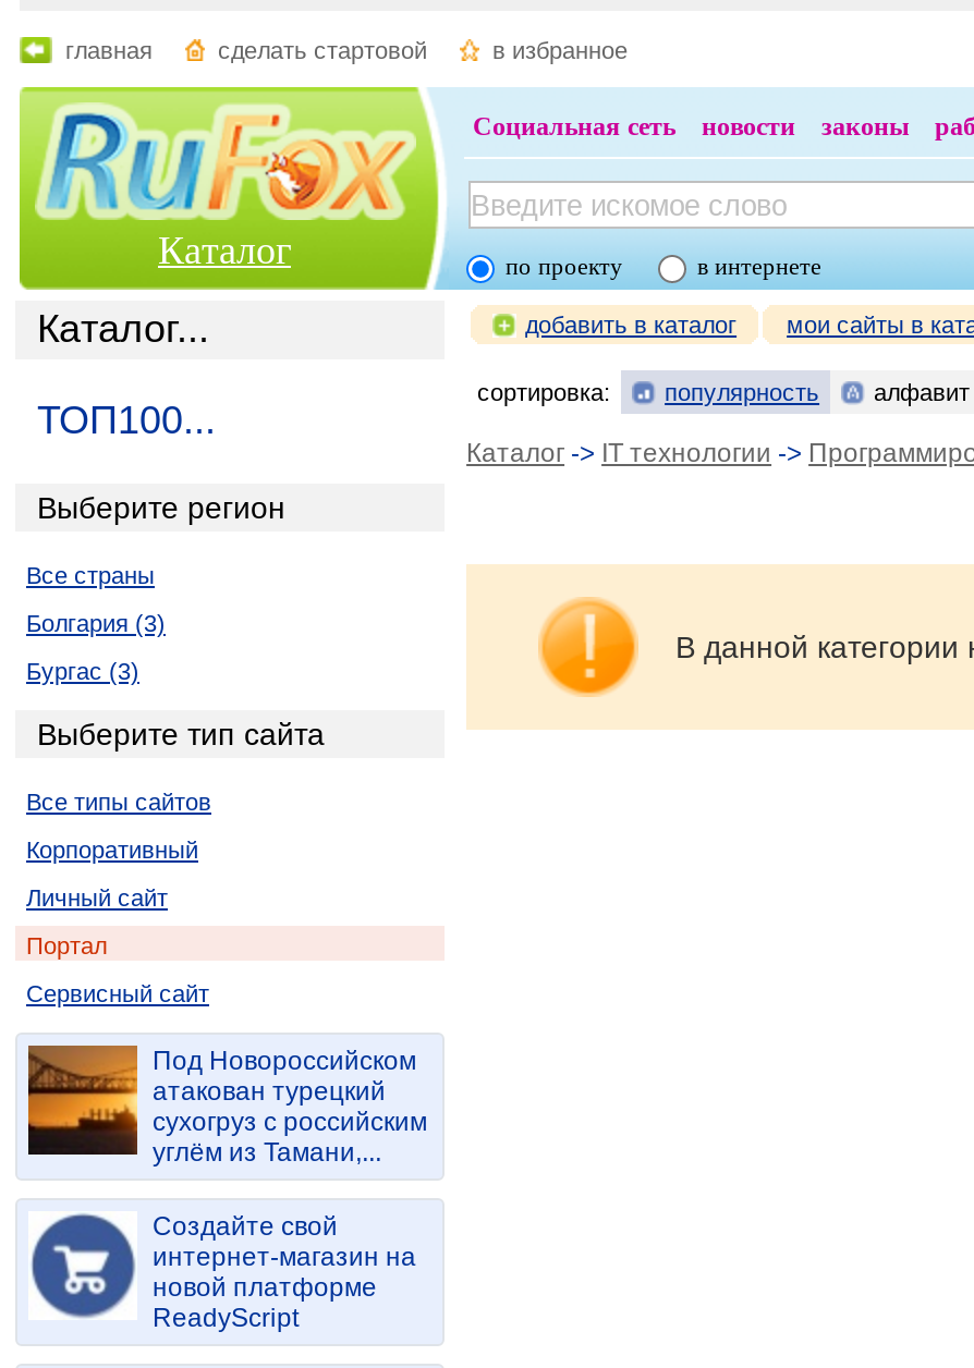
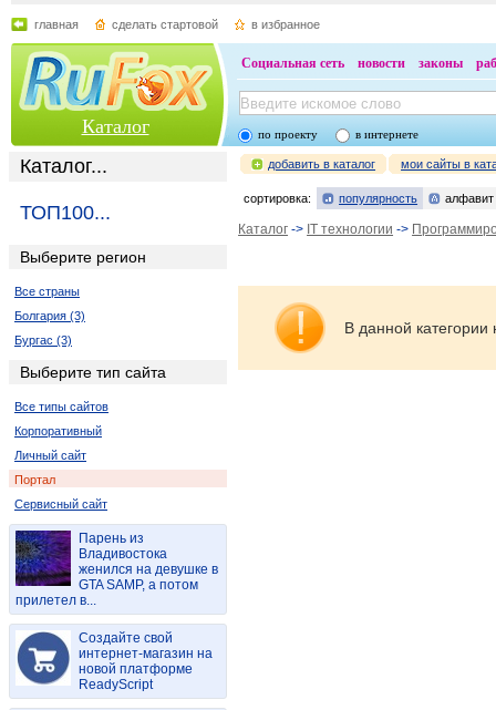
- [image]
- Под Новороссийском
- атакован турецкий
- сухогруз с российским
- углём из Тамани,...
+ [image]
+ Парень из
+ Владивостока
+ женился на девушке в
+ GTA SAMP, а потом
+ прилетел в...
